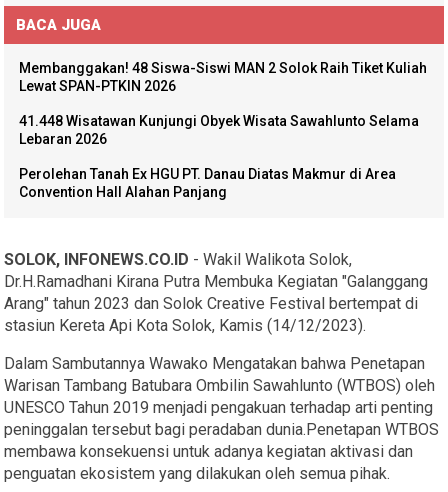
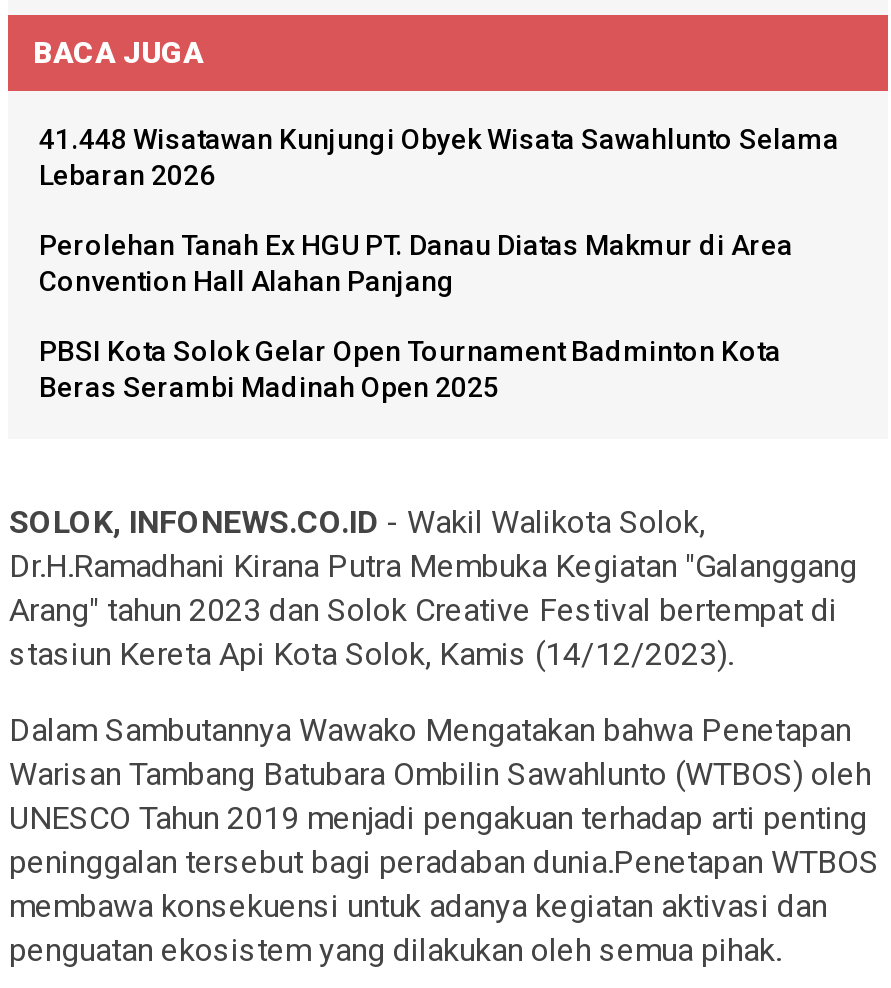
- Membanggakan! 48 Siswa-Siswi MAN 2 Solok Raih Tiket Kuliah
- Lewat SPAN-PTKIN 2026

moved up: 41.448 Wisatawan Kunjungi Obyek Wisata Sawahlunto Selama | Lebaran 2026 | Perolehan Tanah Ex HGU PT. Danau Diatas Makmur di Area | Convention Hall Alahan Panjang

+ PBSI Kota Solok Gelar Open Tournament Badminton Kota
+ Beras Serambi Madinah Open 2025
